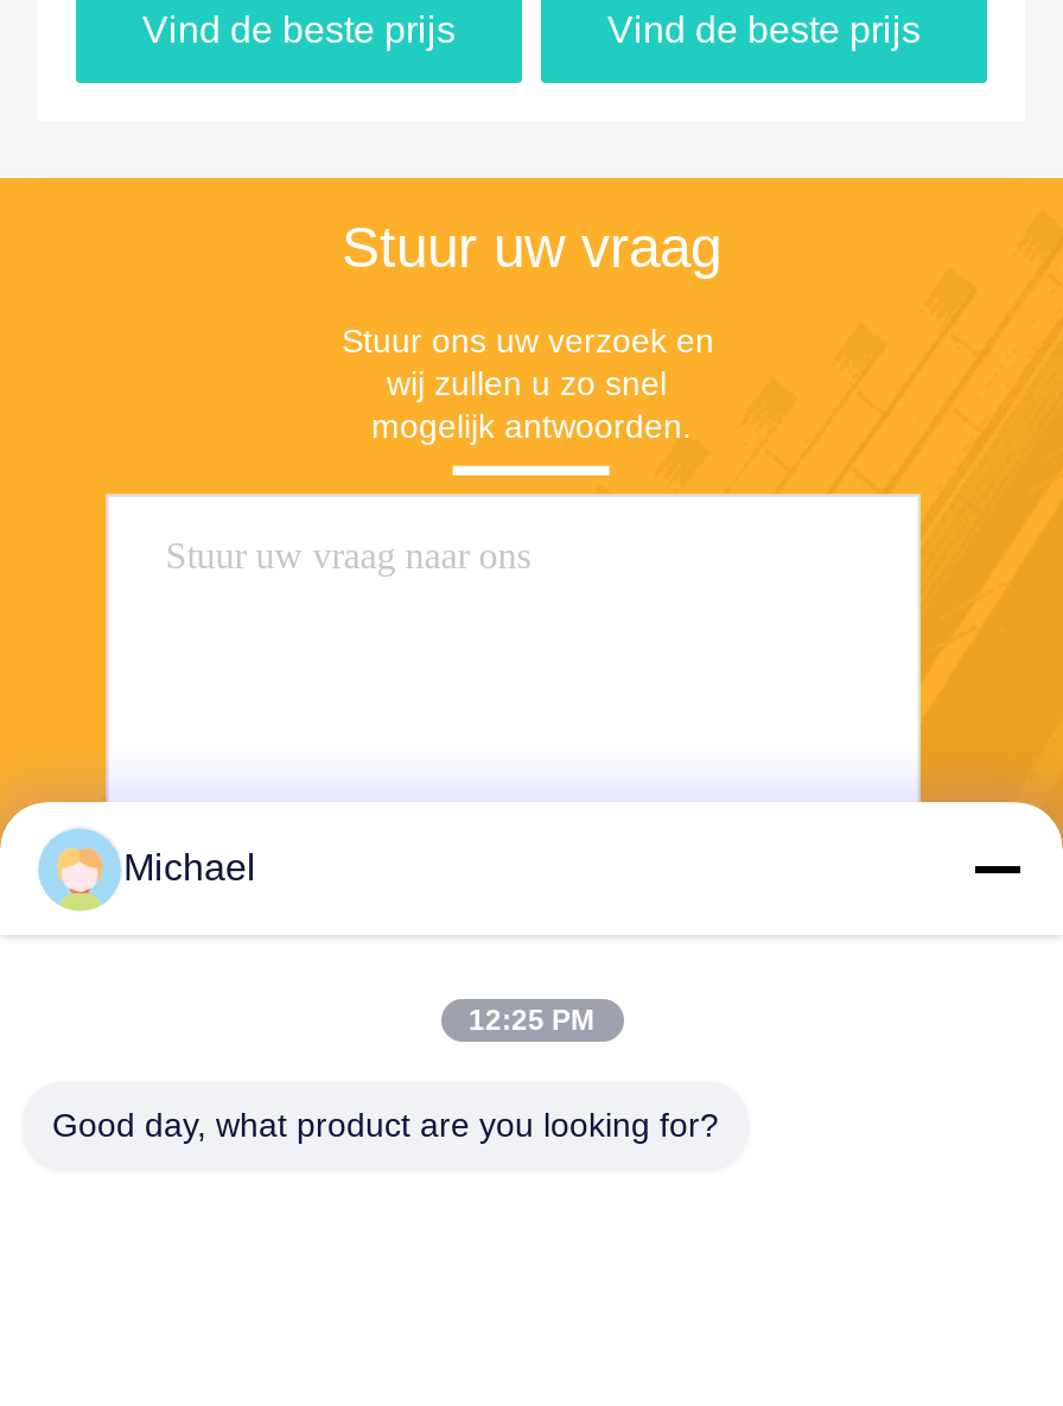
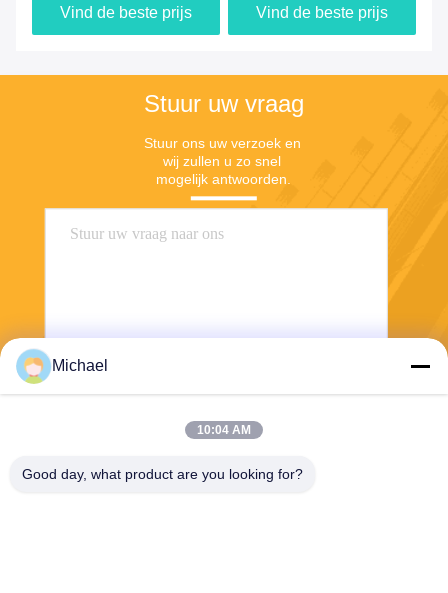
- 12:25 PM
+ 10:04 AM
